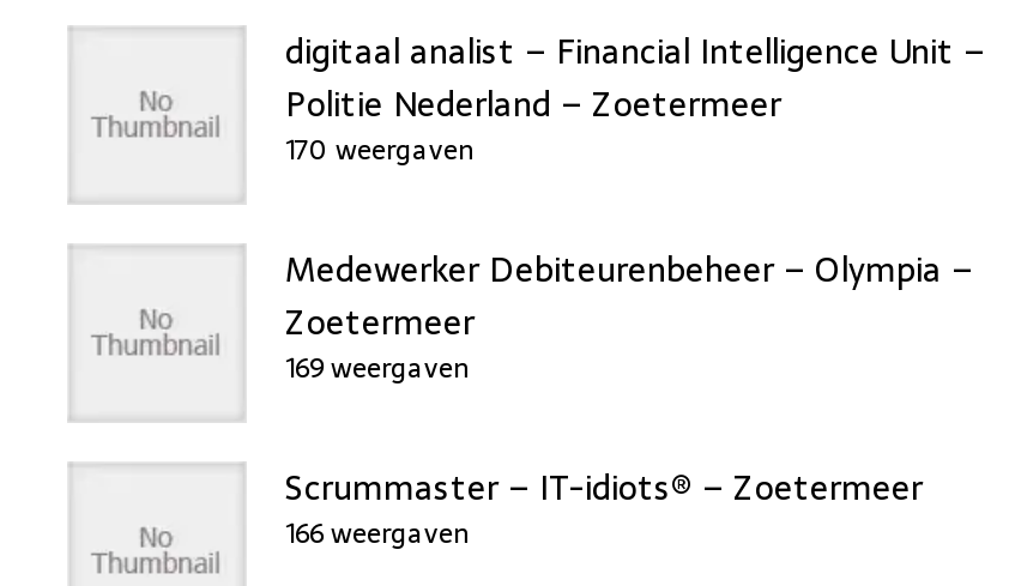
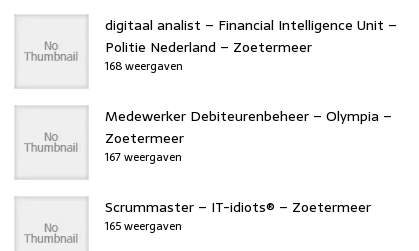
- 170 weergaven
+ 168 weergaven

- 169 weergaven
+ 167 weergaven

- 166 weergaven
+ 165 weergaven
